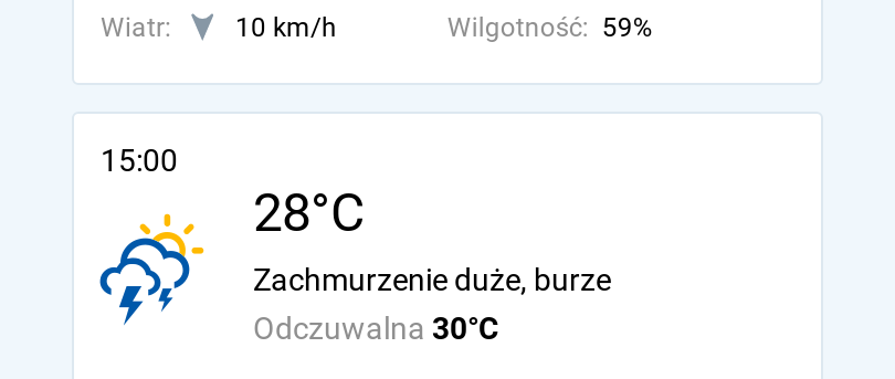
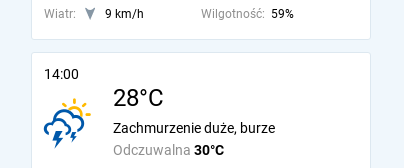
- 10 km/h
+ 9 km/h

- 15:00
+ 14:00
